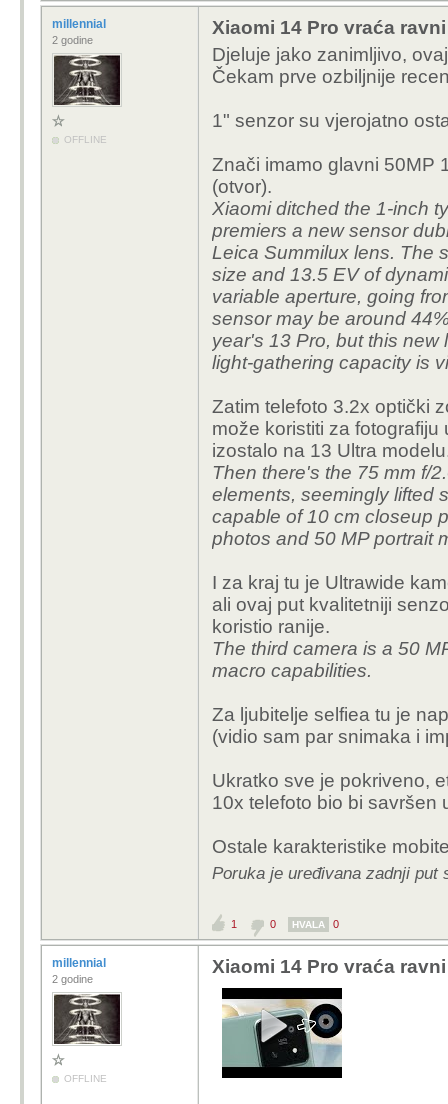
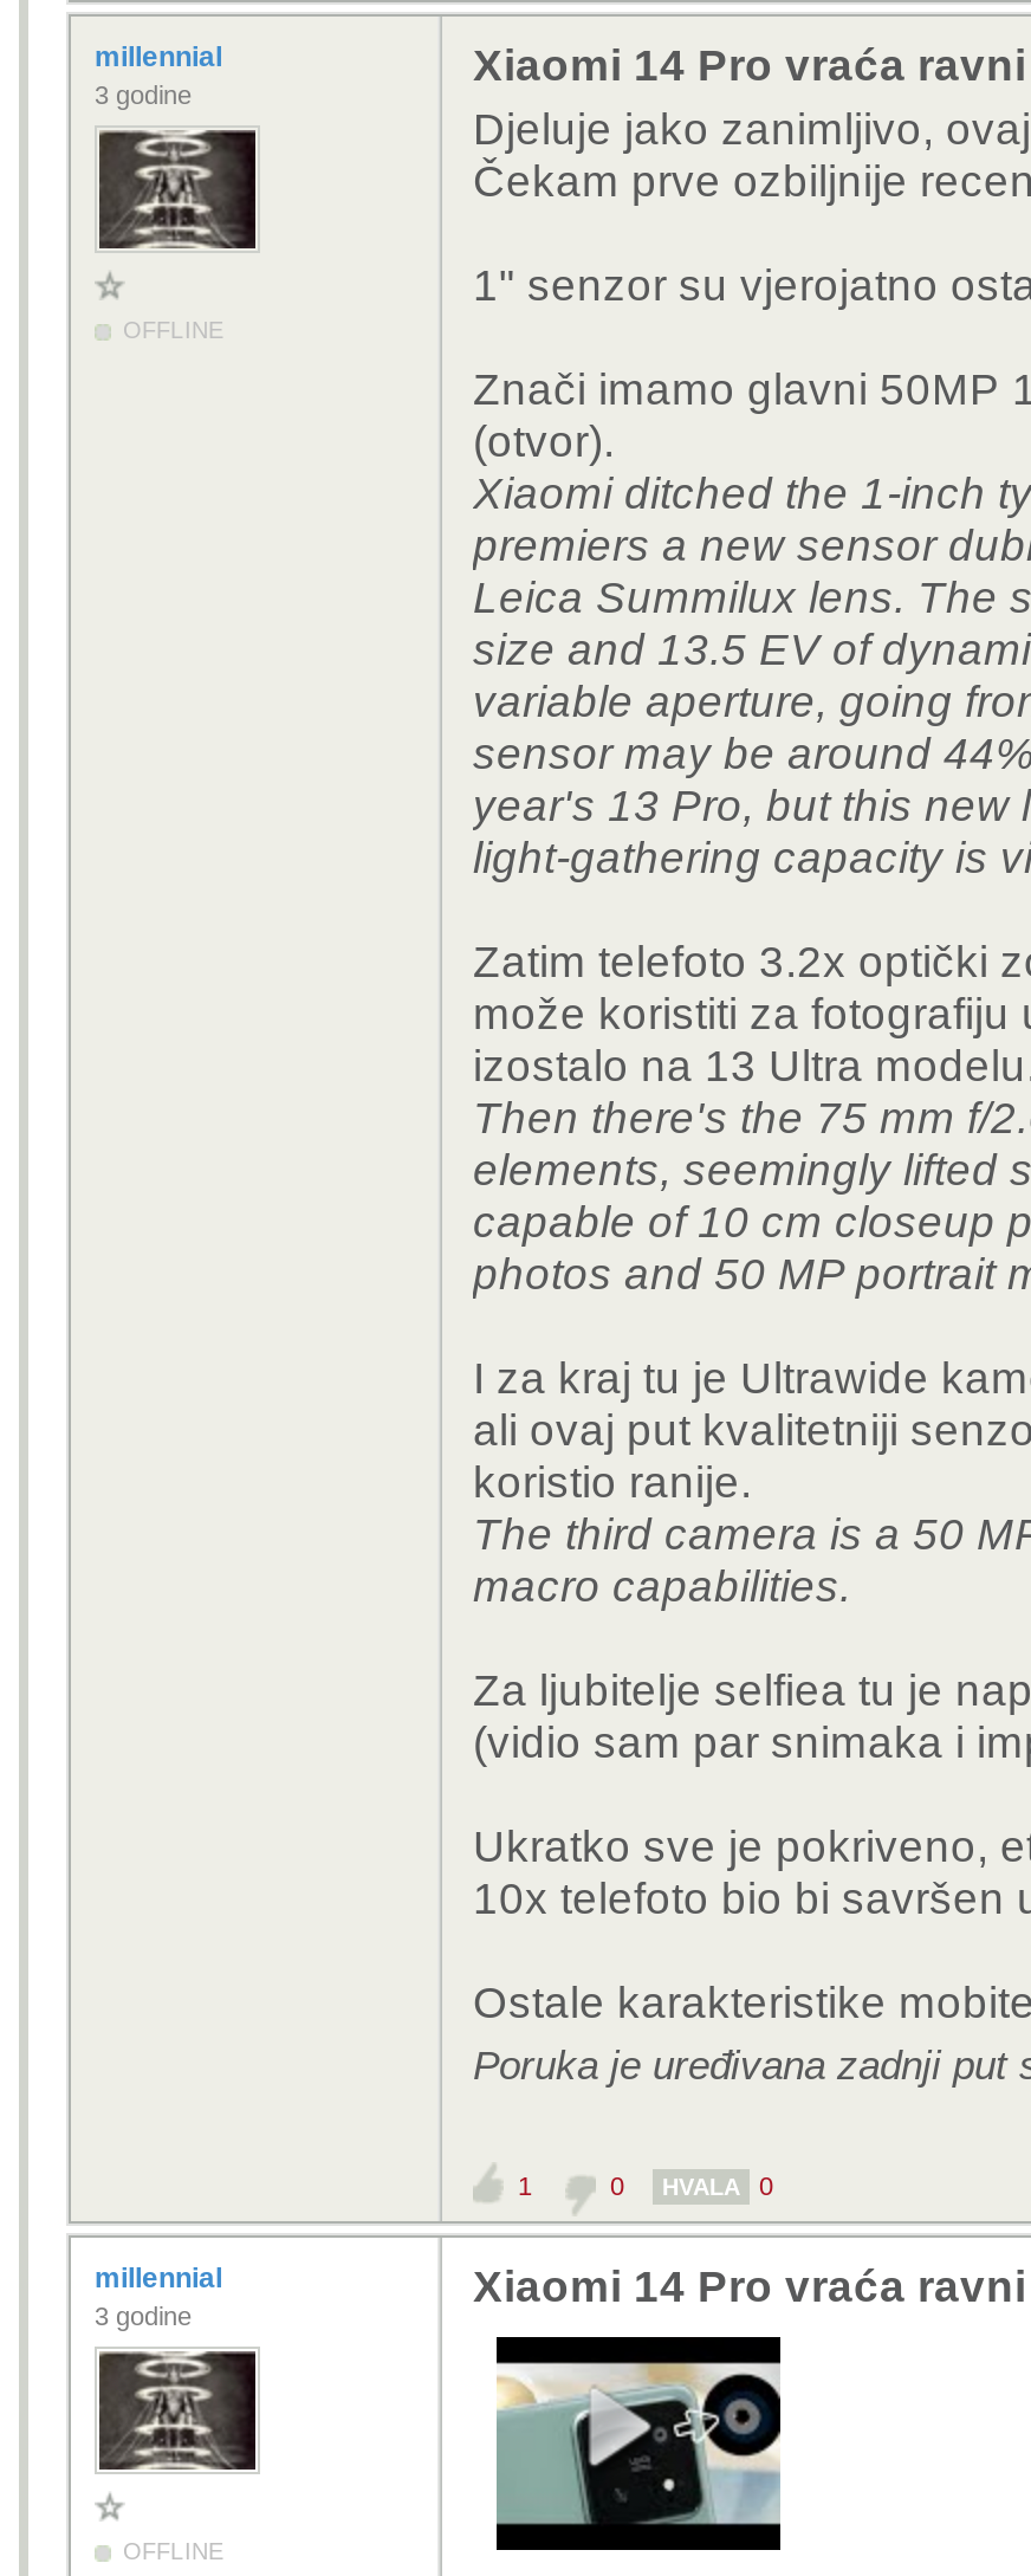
- 2 godine
+ 3 godine

- 2 godine
+ 3 godine
